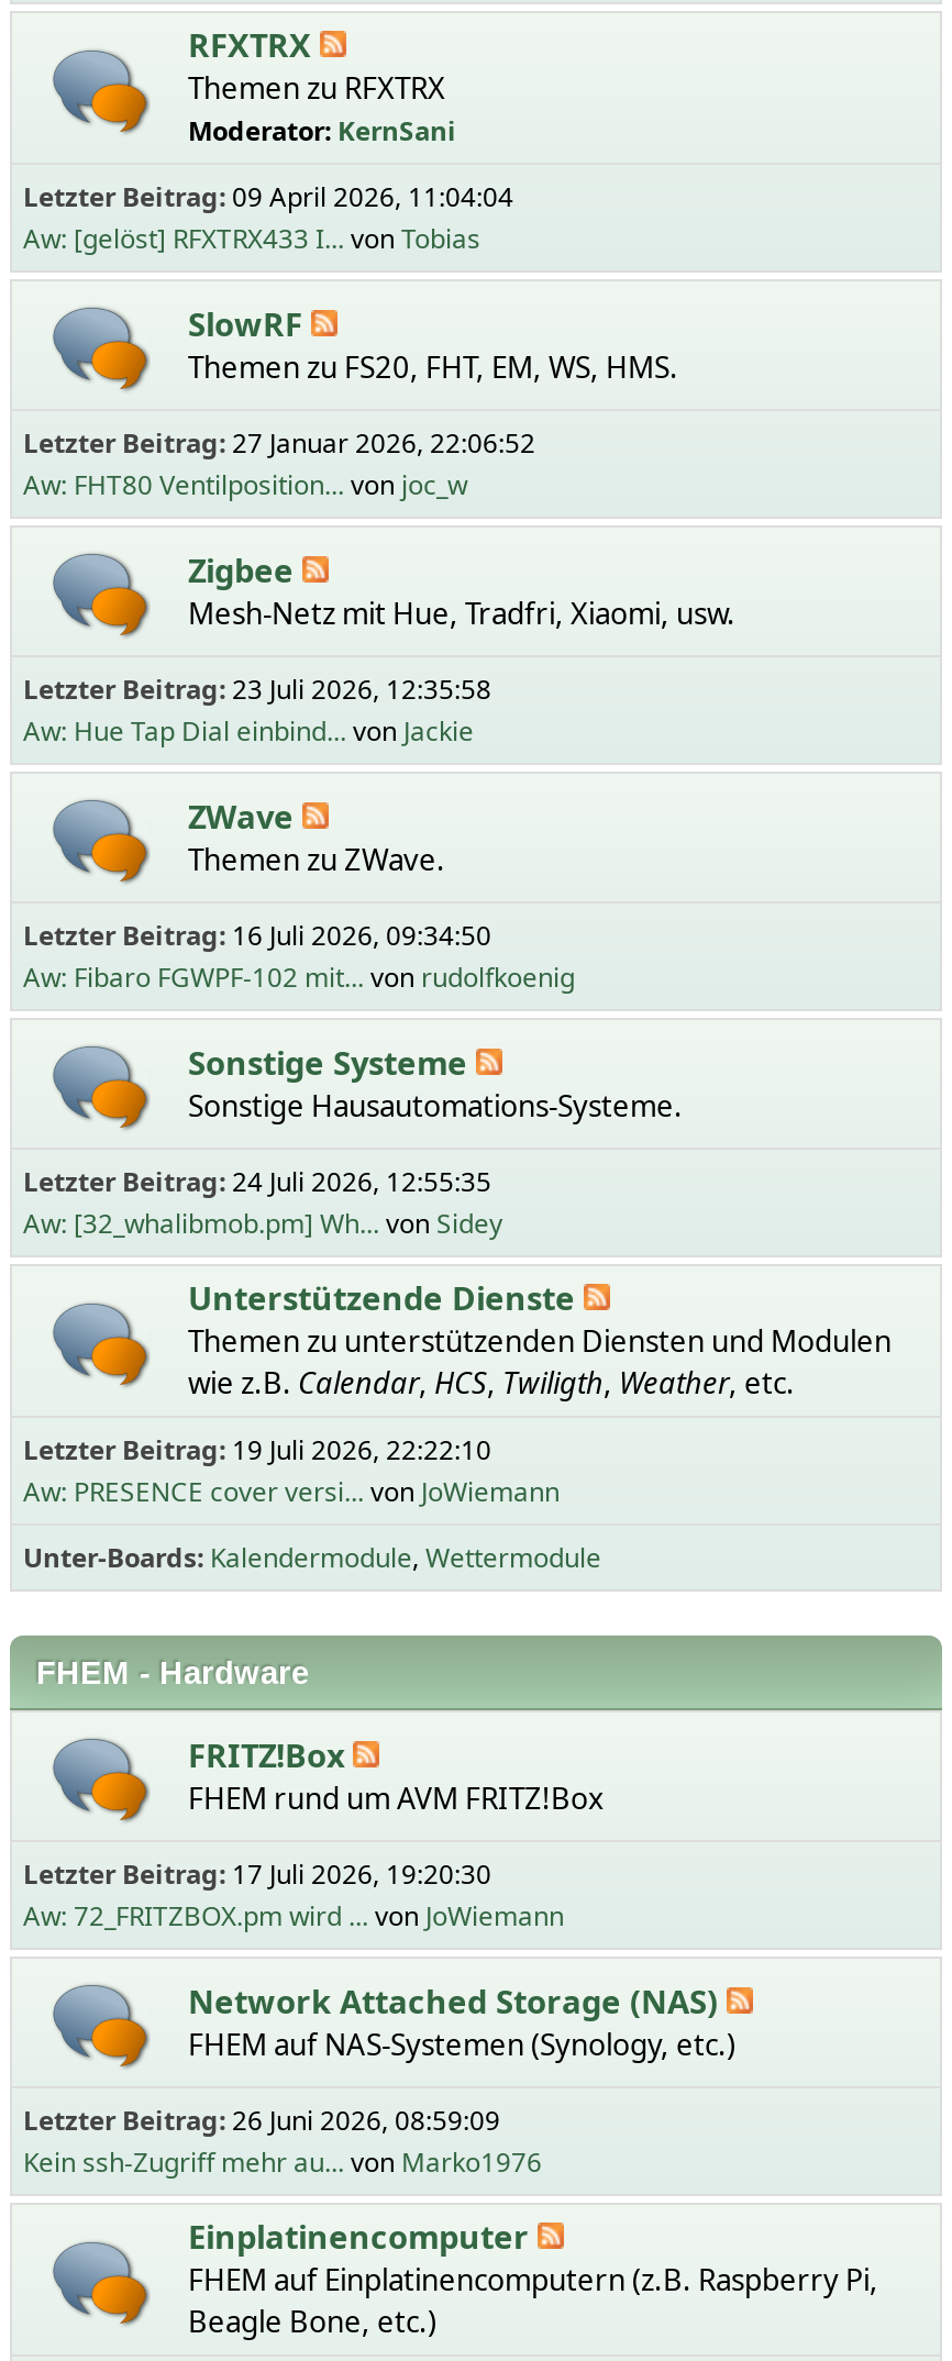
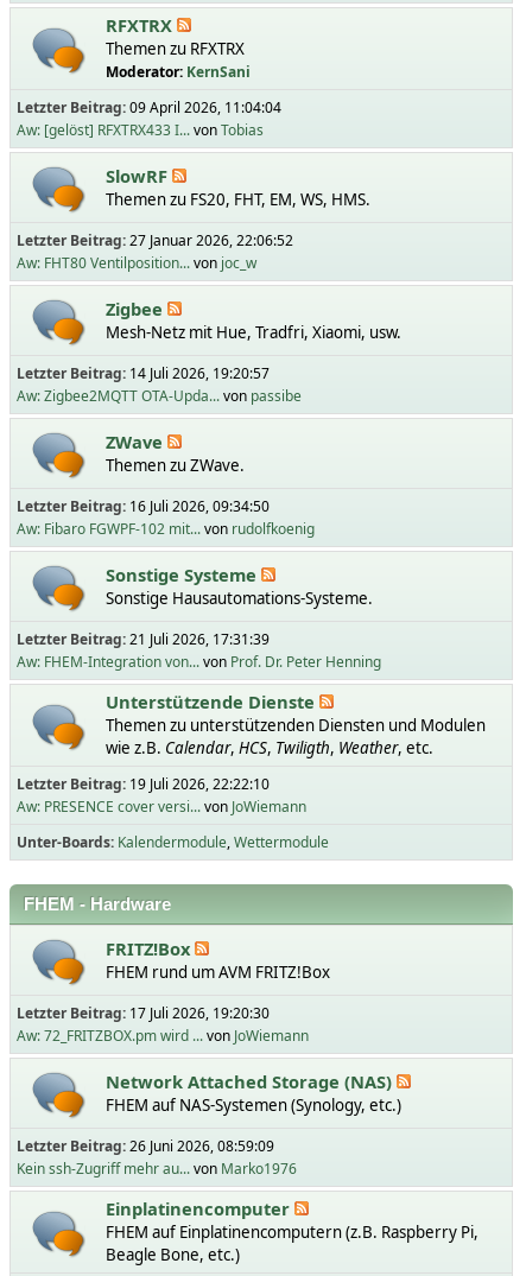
- Letzter Beitrag: 23 Juli 2026, 12:35:58
- Aw: Hue Tap Dial einbind... von Jackie
+ Letzter Beitrag: 14 Juli 2026, 19:20:57
+ Aw: Zigbee2MQTT OTA-Upda... von passibe

- Letzter Beitrag: 24 Juli 2026, 12:55:35
- Aw: [32_whalibmob.pm] Wh... von Sidey
+ Letzter Beitrag: 21 Juli 2026, 17:31:39
+ Aw: FHEM-Integration von... von Prof. Dr. Peter Henning
